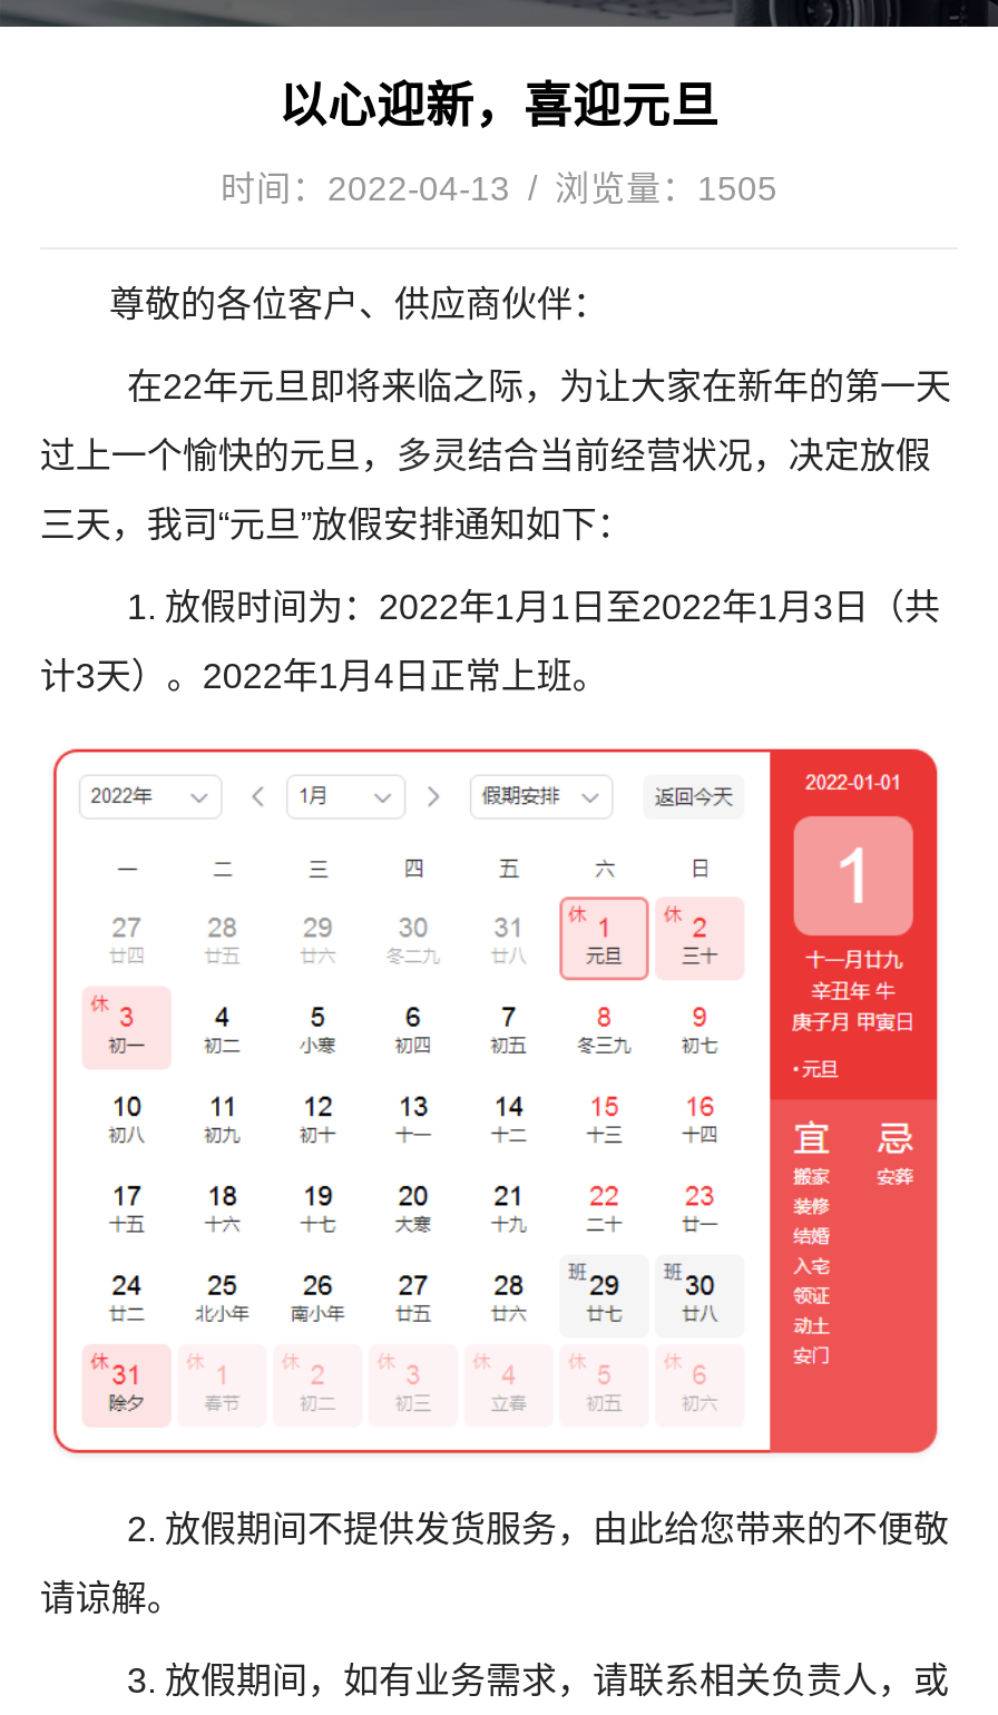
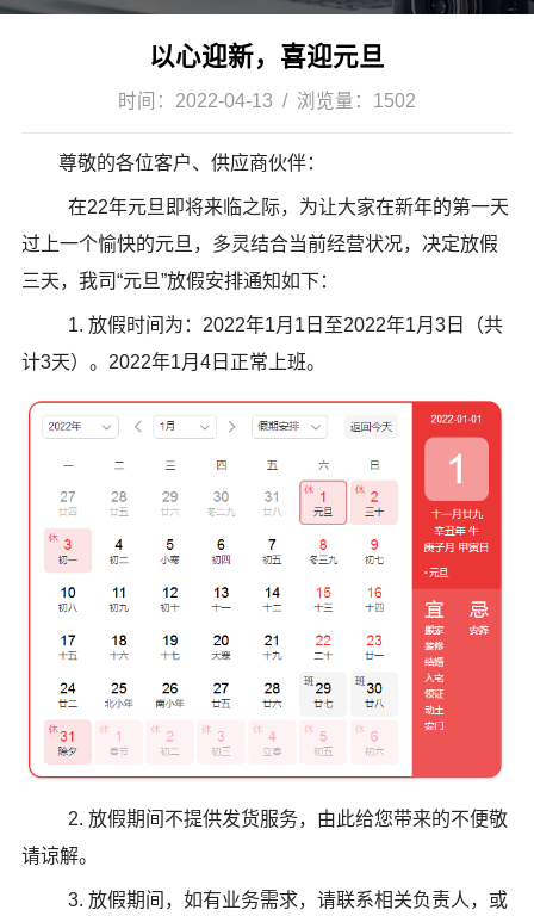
- 时间：2022-04-13 / 浏览量：1505
+ 时间：2022-04-13 / 浏览量：1502
